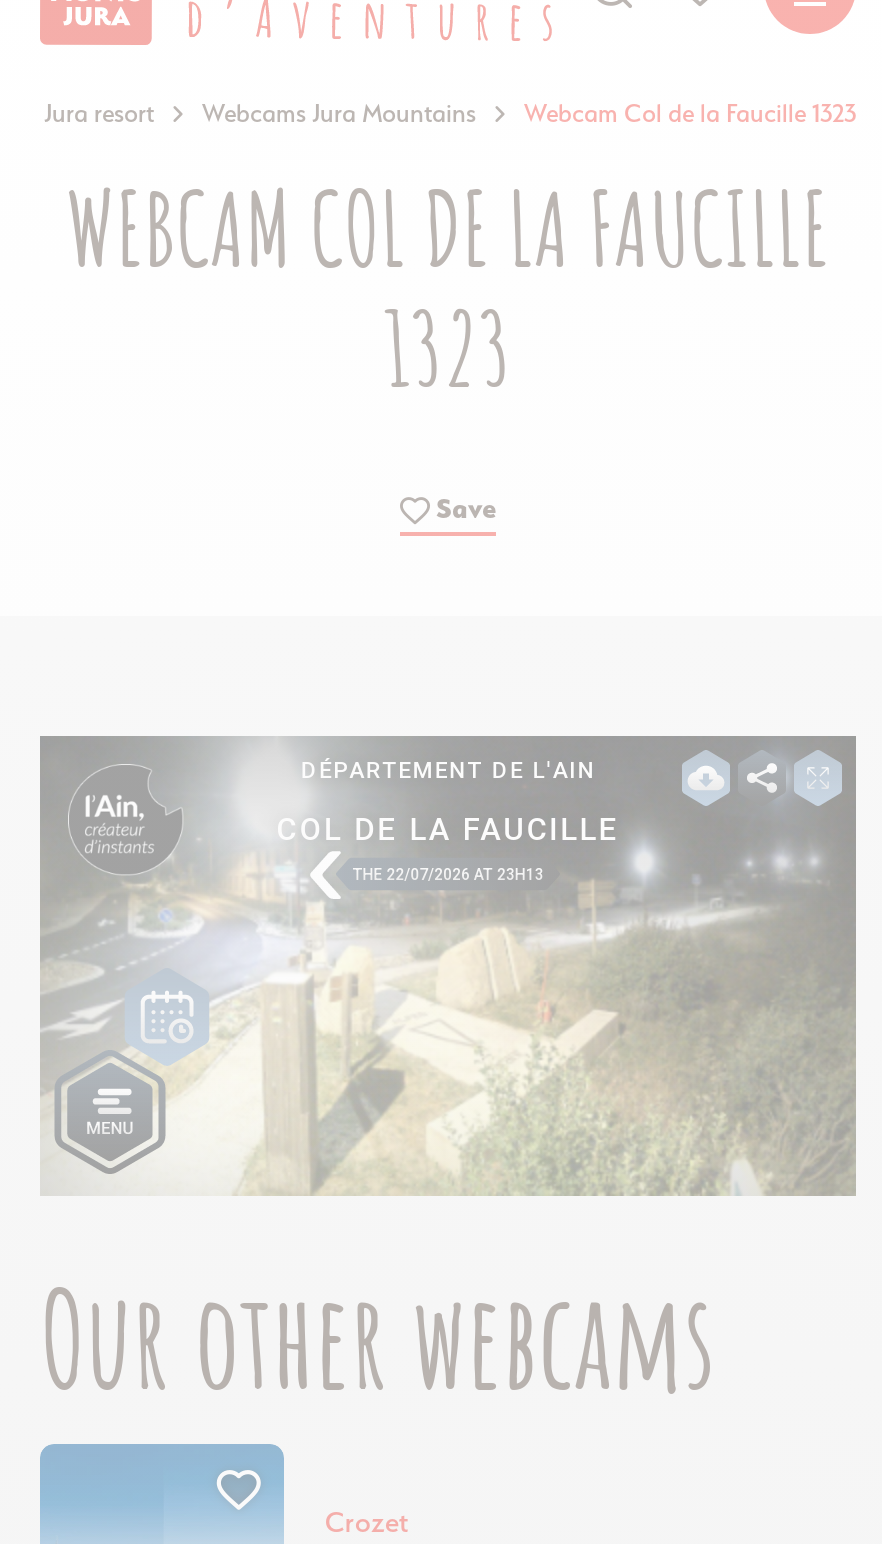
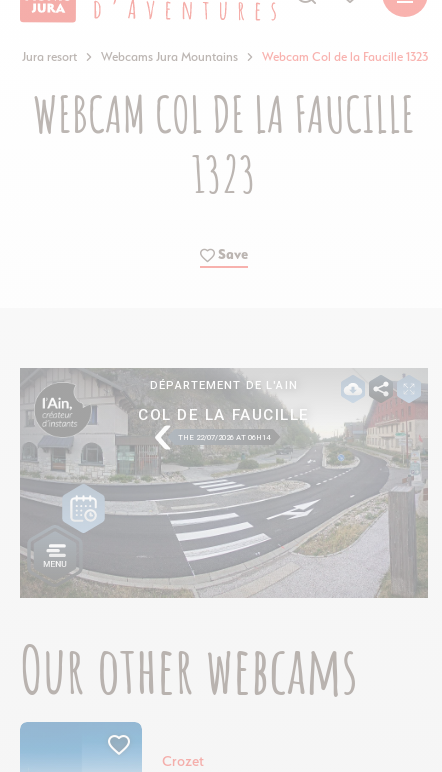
- [image]
+ [image]
